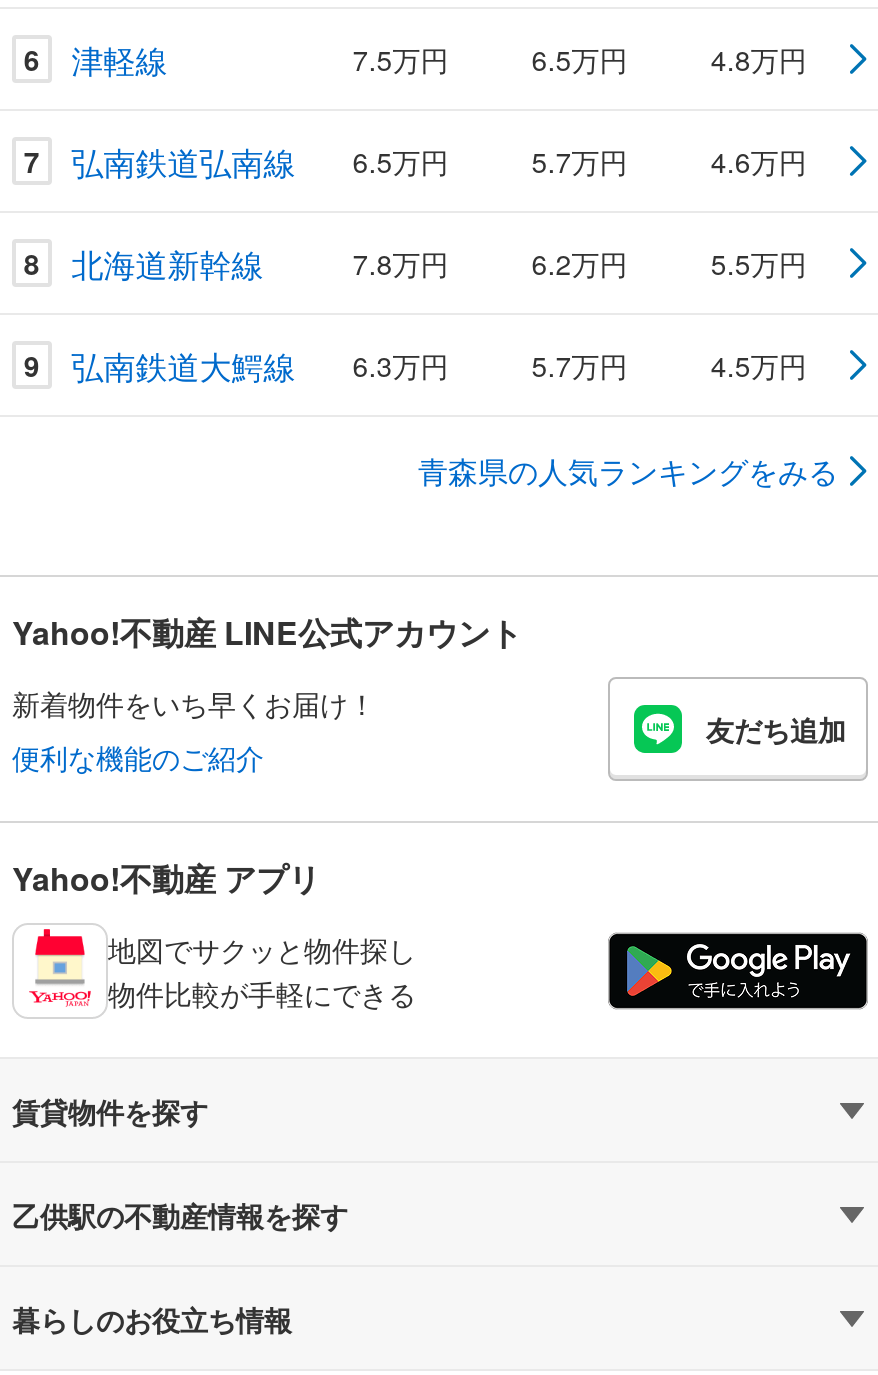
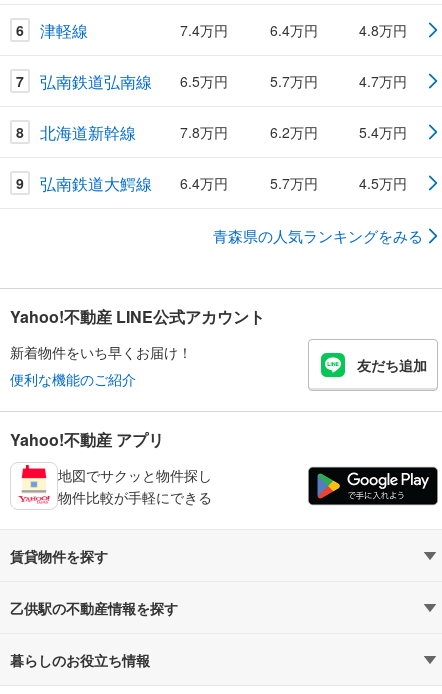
- 7.5万円
+ 7.4万円

- 6.5万円
+ 6.4万円

- 4.6万円
+ 4.7万円

- 5.5万円
+ 5.4万円

- 9 弘南鉄道大鰐線 6.3万円
+ 9 弘南鉄道大鰐線 6.4万円
